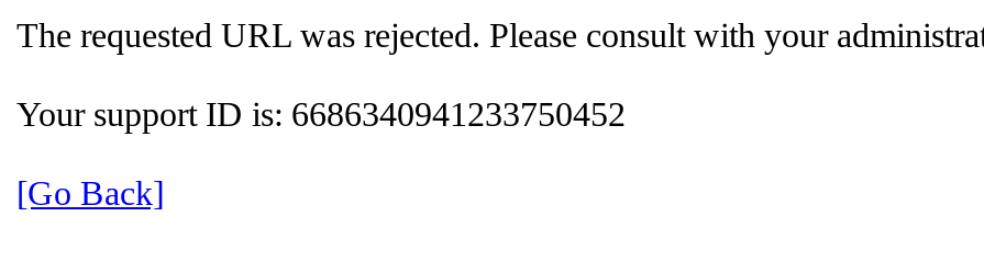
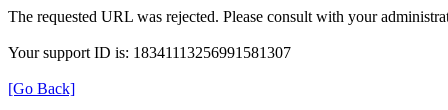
- Your support ID is: 6686340941233750452
+ Your support ID is: 18341113256991581307
